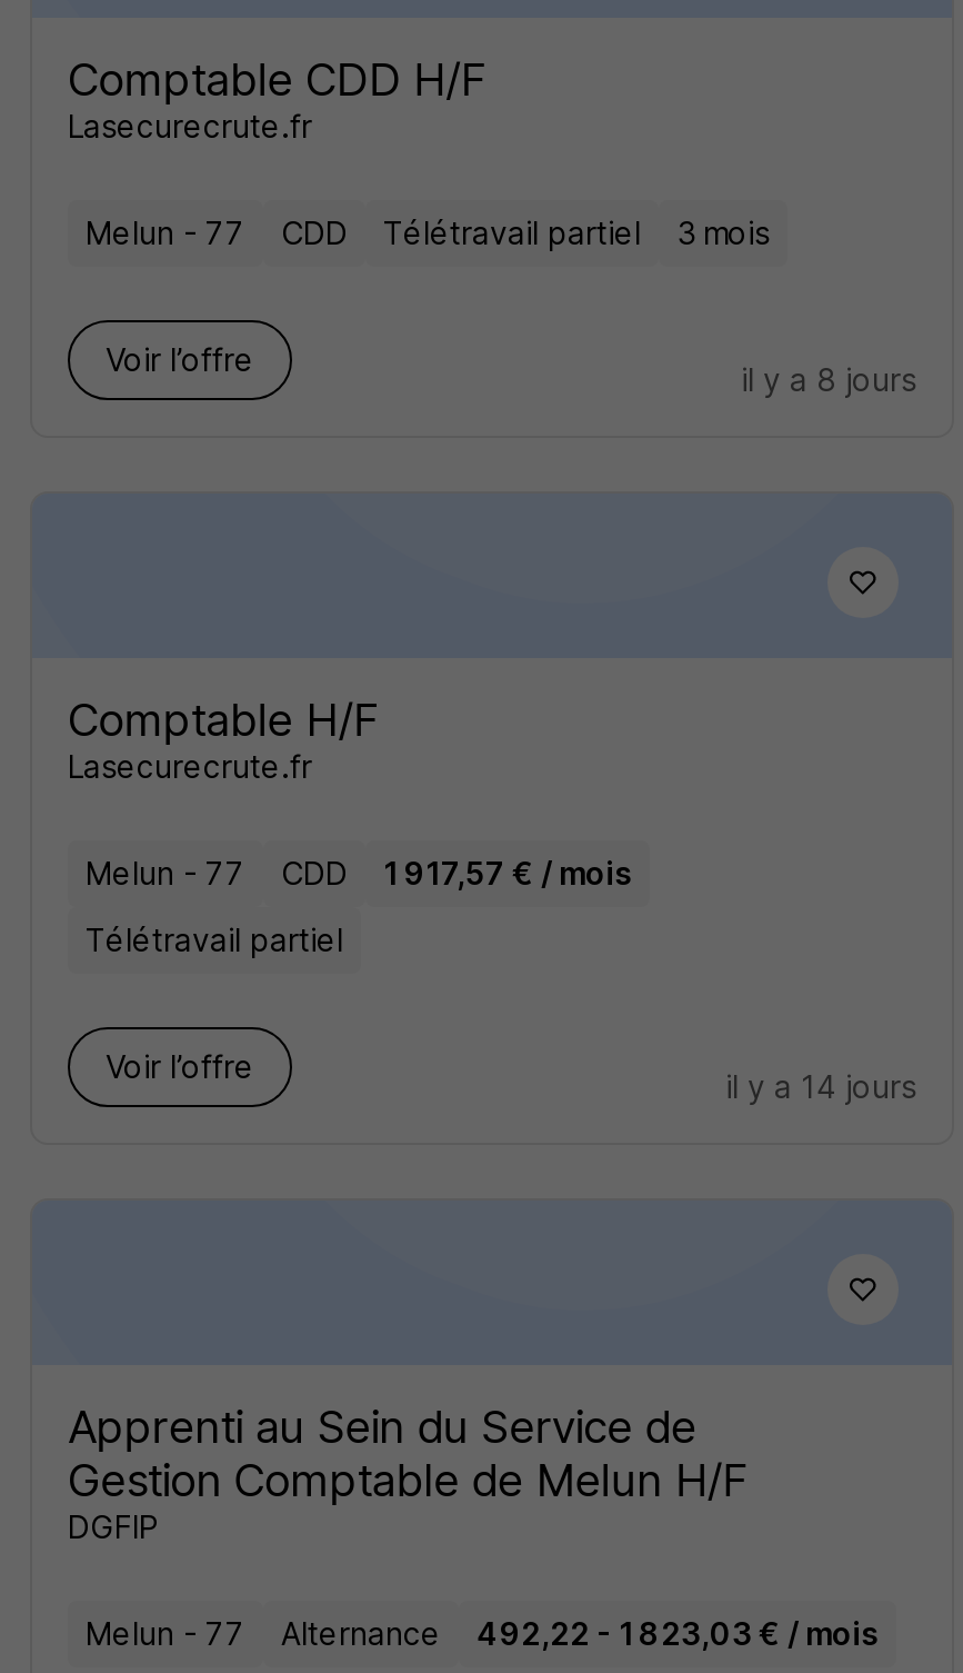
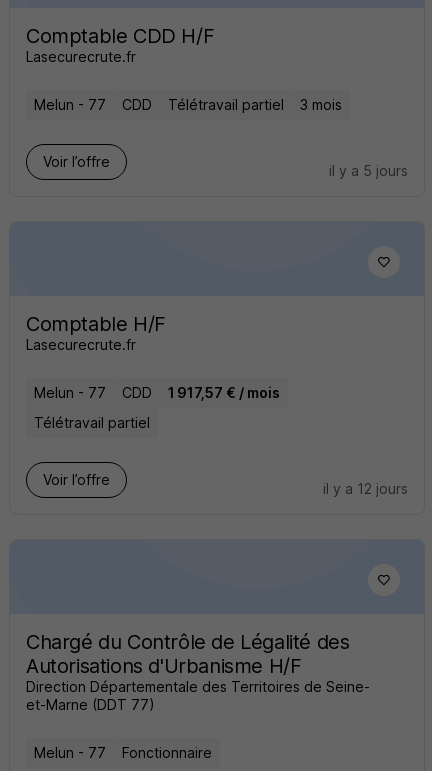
- il y a 8 jours
+ il y a 5 jours

- il y a 14 jours
+ il y a 12 jours

- Apprenti au Sein du Service de
- Gestion Comptable de Melun H/F
- DGFIP
+ Chargé du Contrôle de Légalité des
+ Autorisations d'Urbanisme H/F
+ Direction Départementale des Territoires de Seine-
+ et-Marne (DDT 77)

- Alternance
- 492,22 - 1 823,03 € / mois
+ Fonctionnaire
